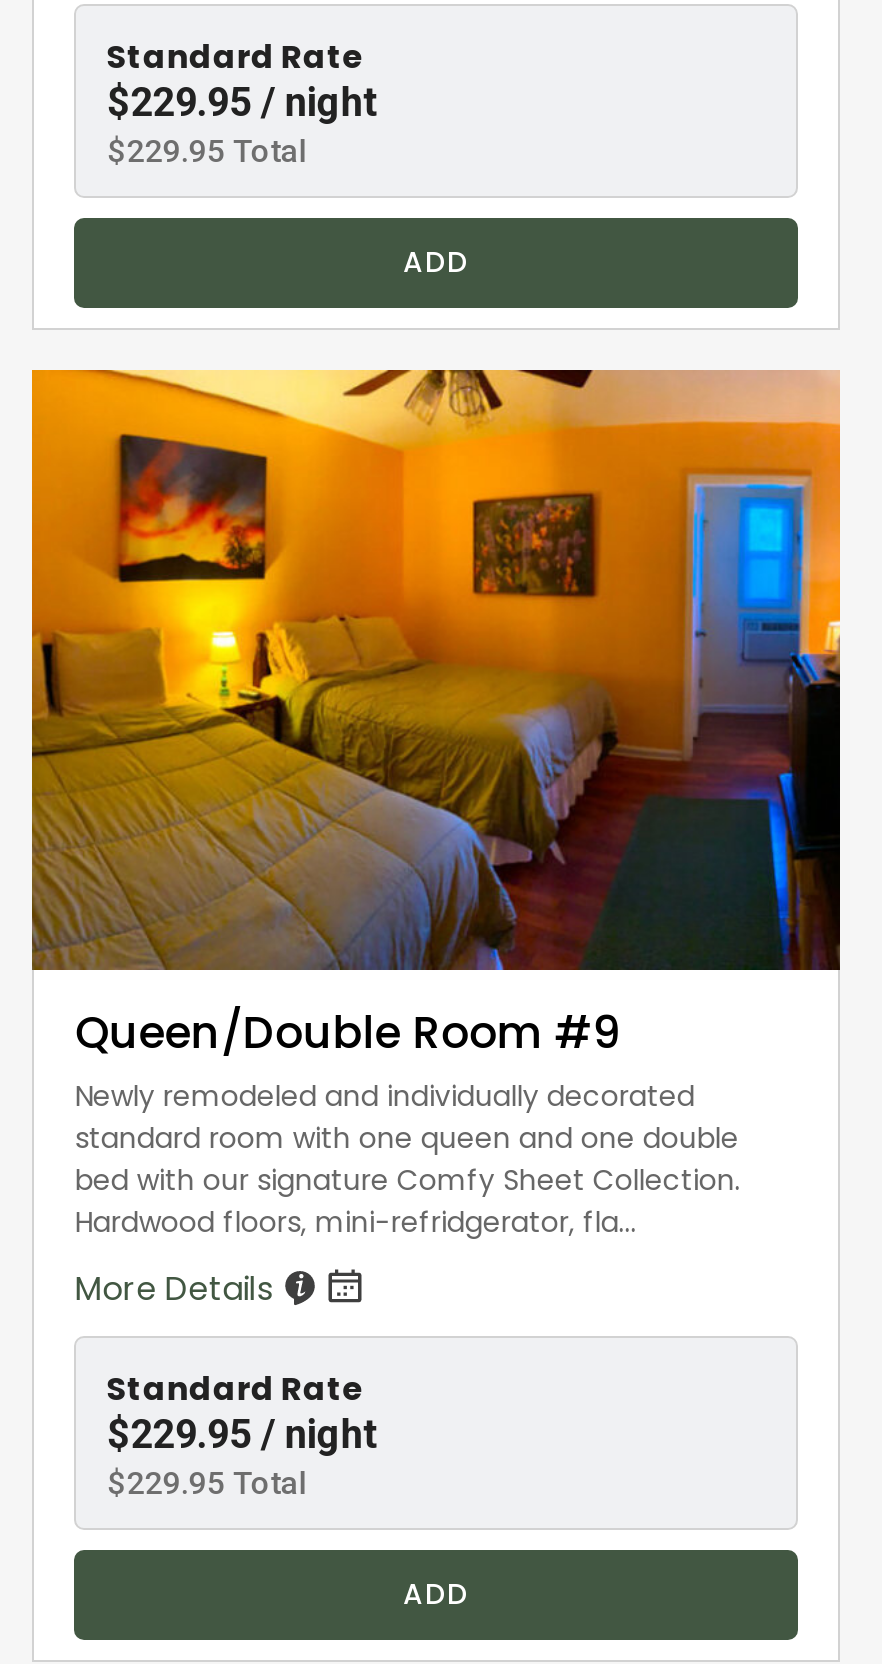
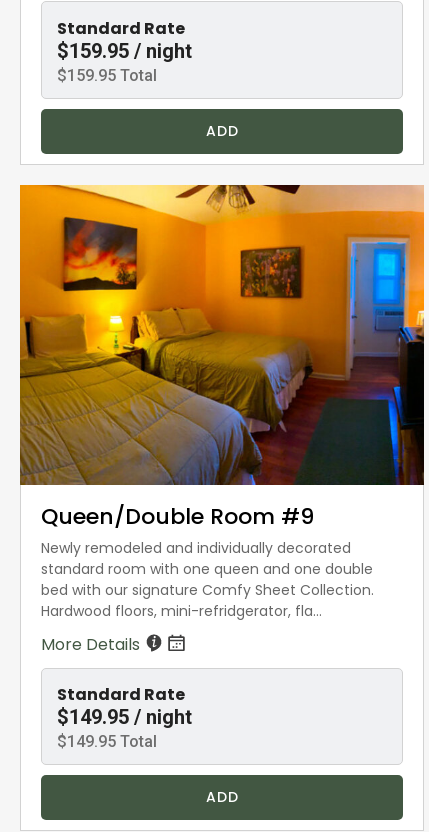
- $229.95 / night
+ $159.95 / night

- $229.95 Total
+ $159.95 Total

- $229.95 / night
+ $149.95 / night

- $229.95 Total
+ $149.95 Total
